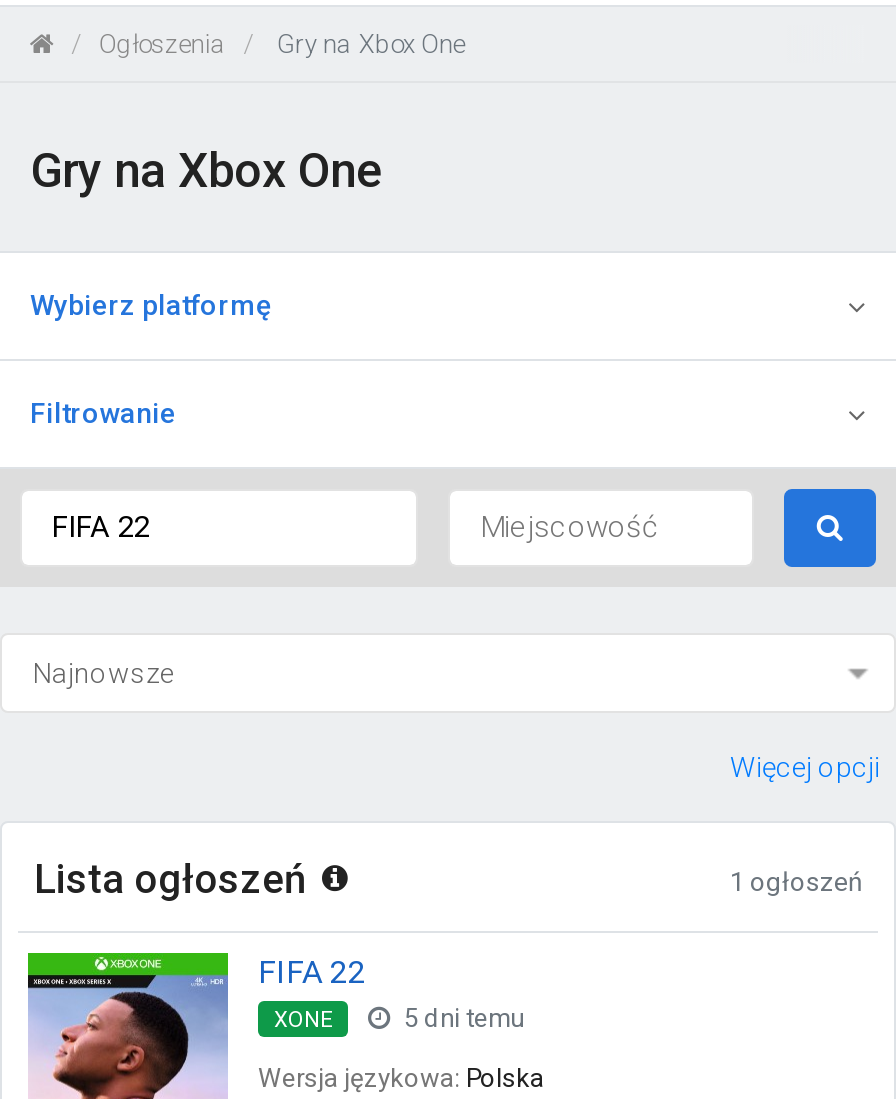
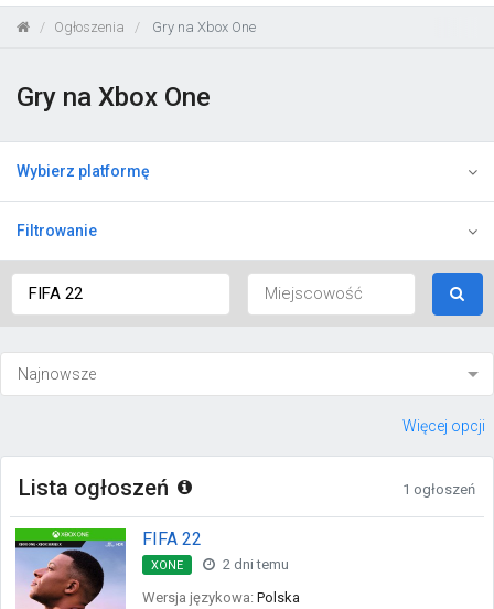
- 5 dni temu
+ 2 dni temu
